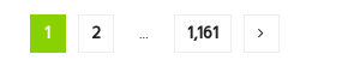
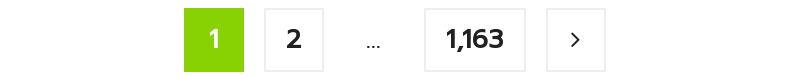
- 1,161
+ 1,163
